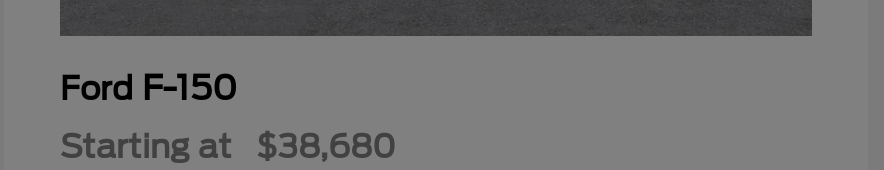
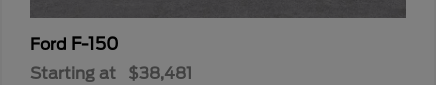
- Starting at $38,680
+ Starting at $38,481
